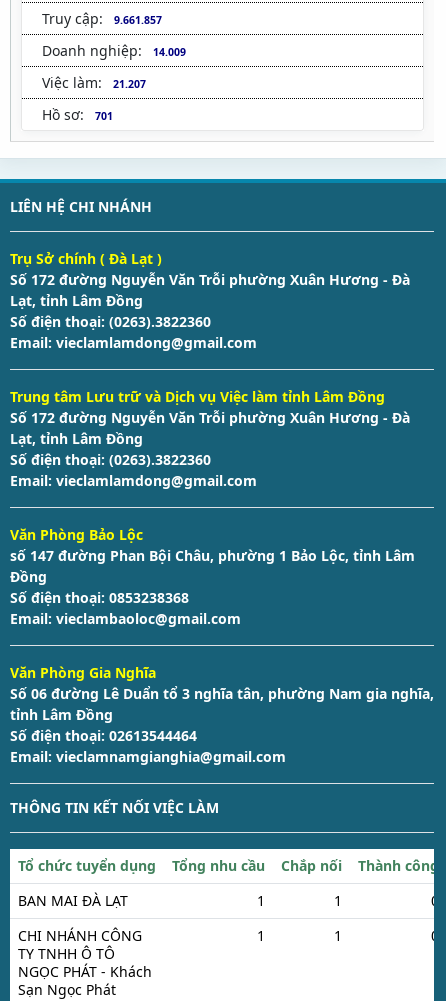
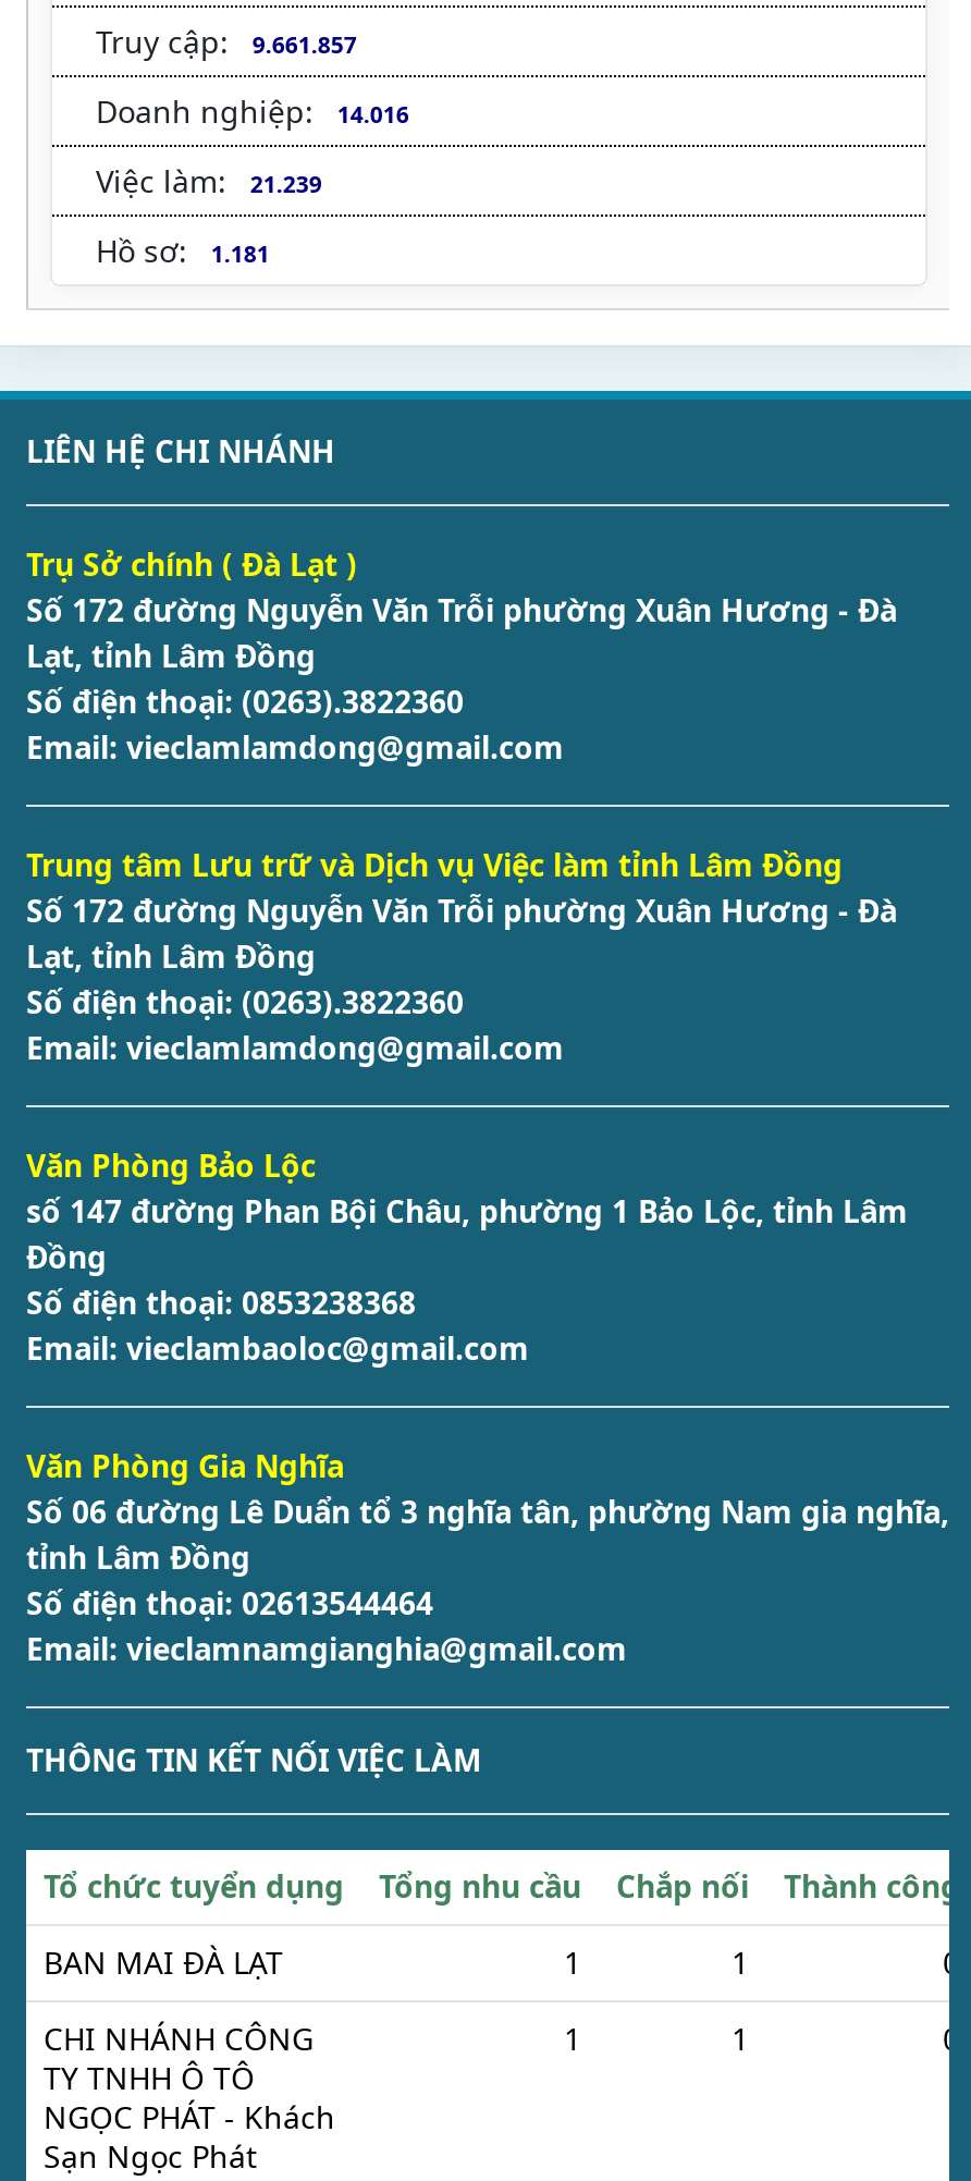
- Doanh nghiệp: 14.009
+ Doanh nghiệp: 14.016

- Việc làm: 21.207
+ Việc làm: 21.239

- Hồ sơ: 701
+ Hồ sơ: 1.181
